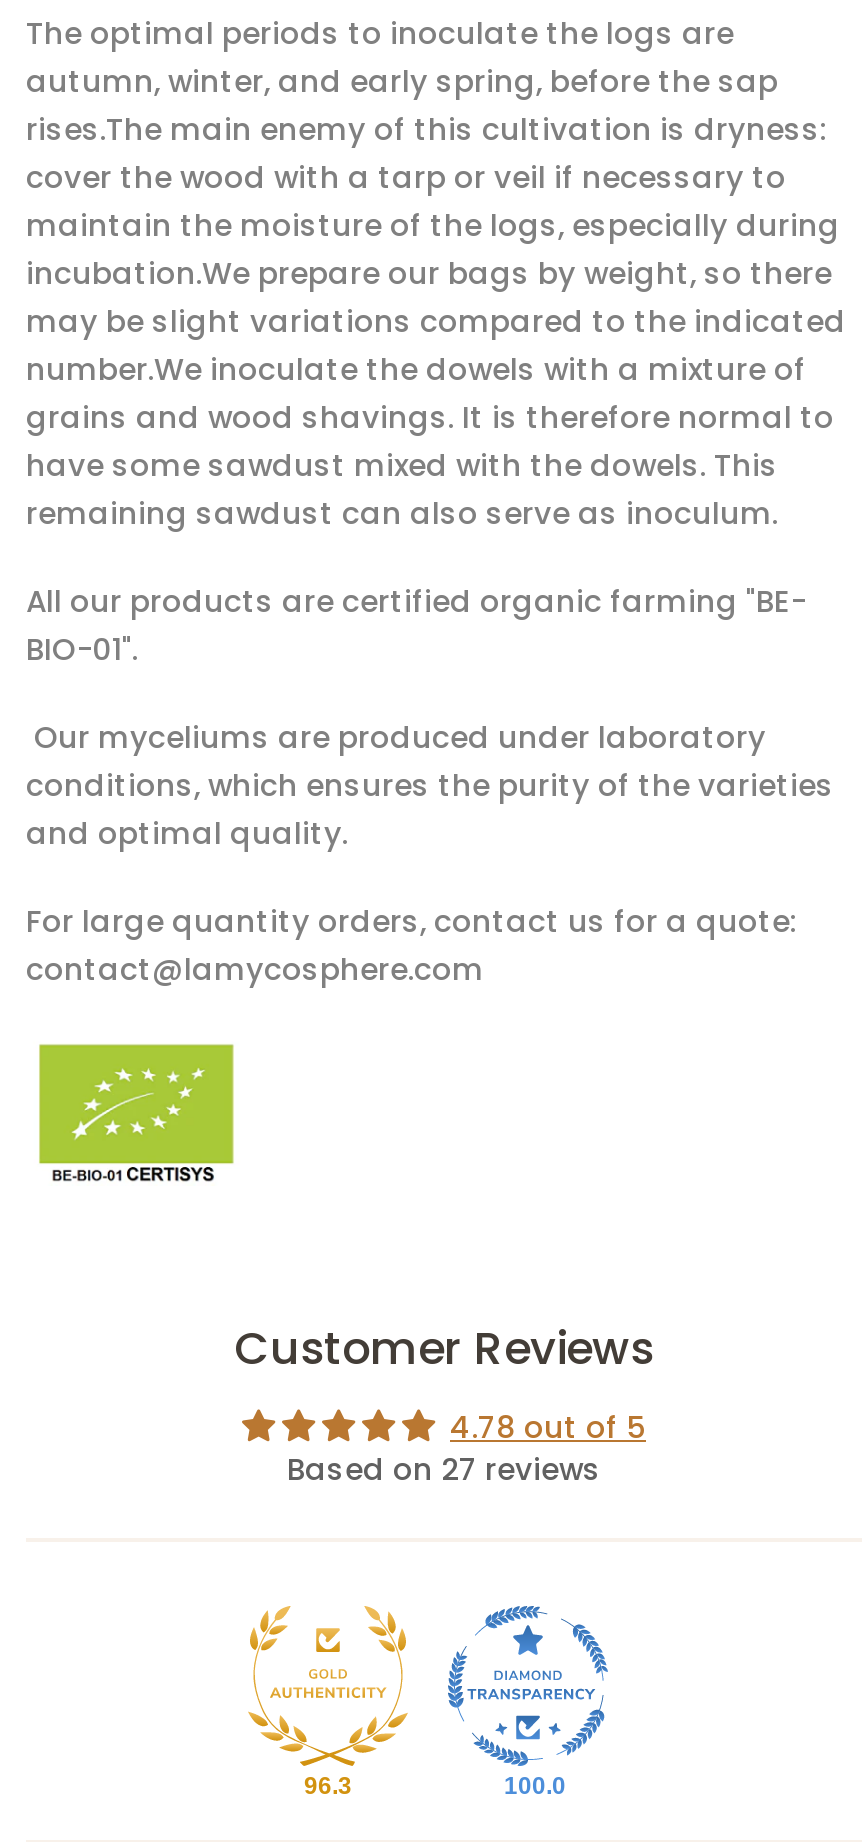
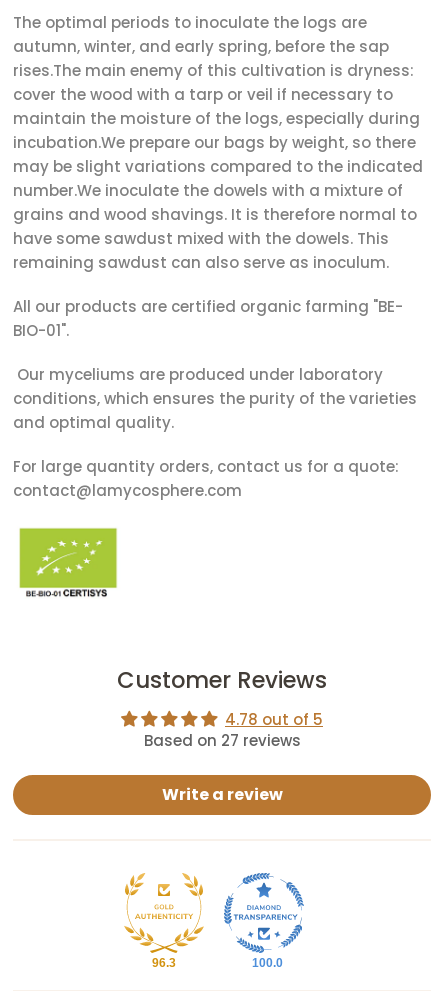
+ Write a review
